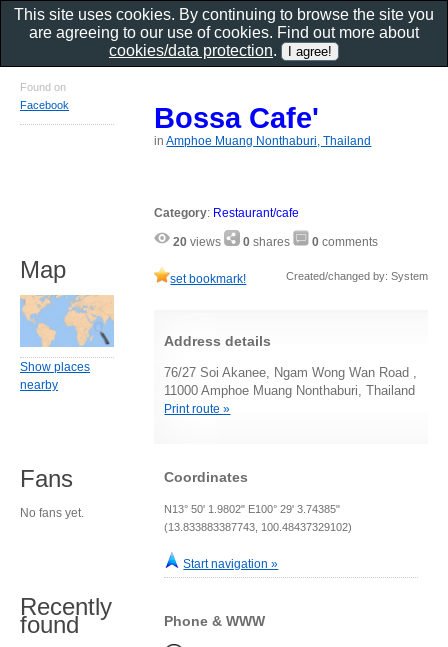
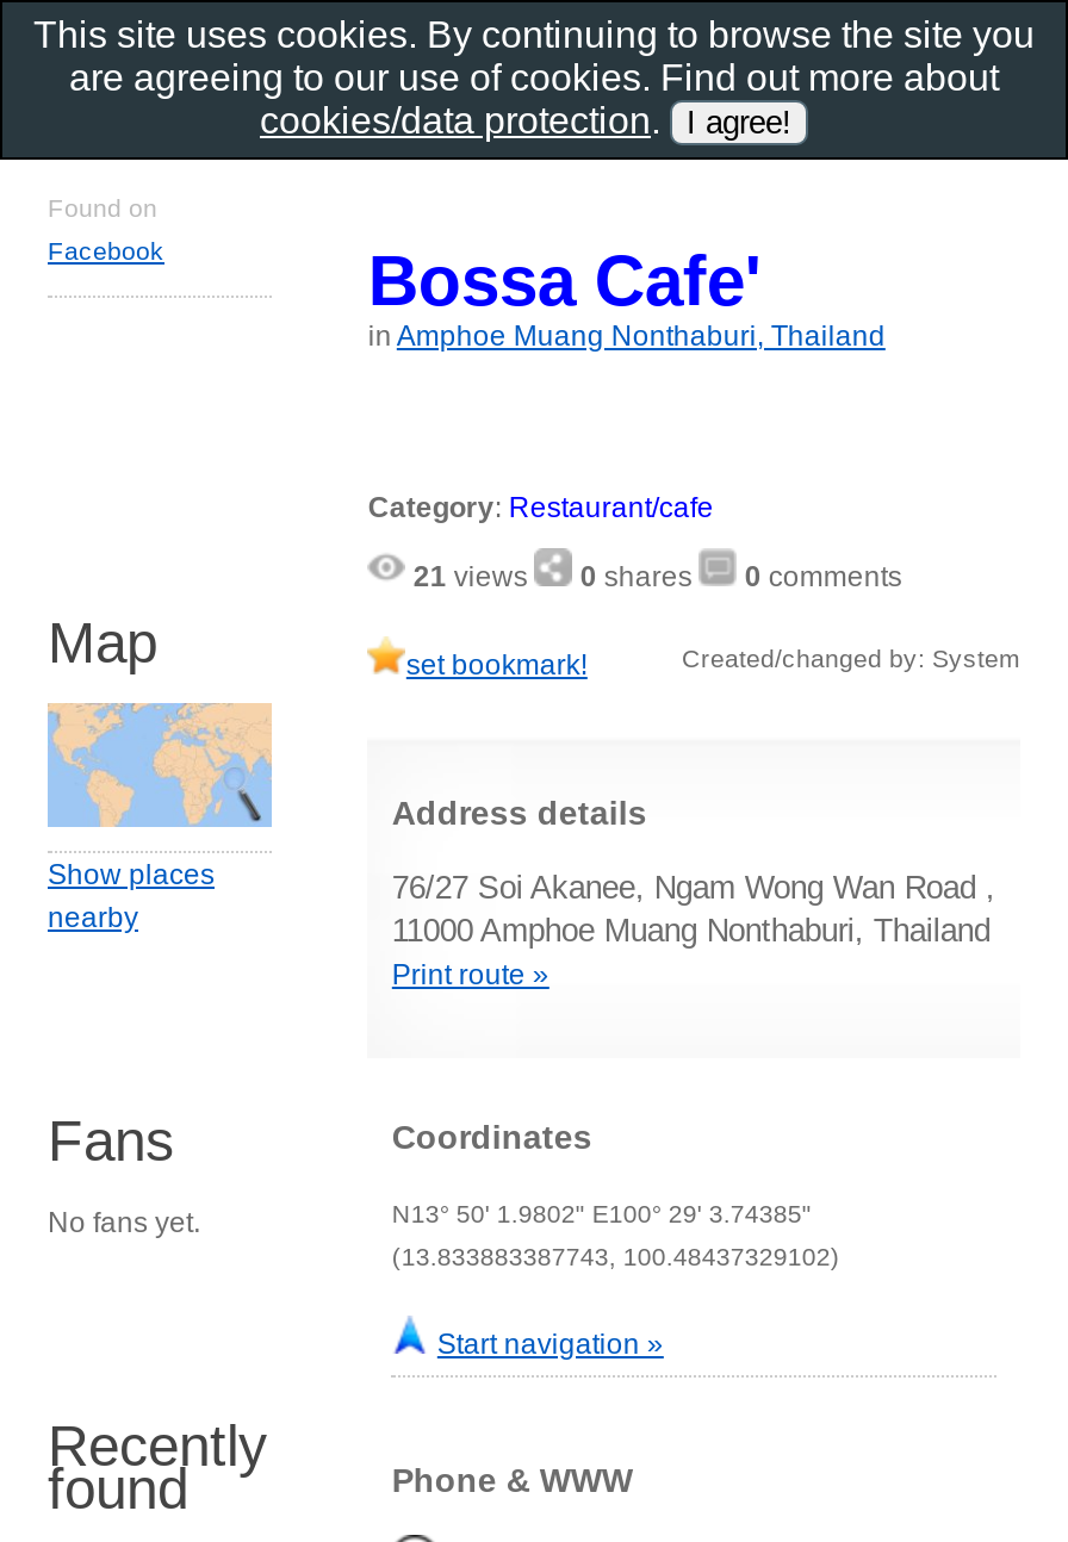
- 20 views 0 shares 0 comments
+ 21 views 0 shares 0 comments
